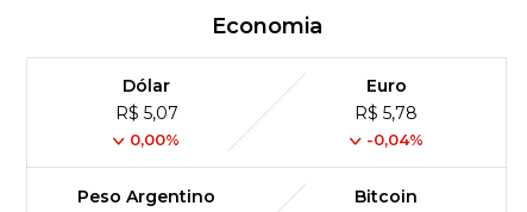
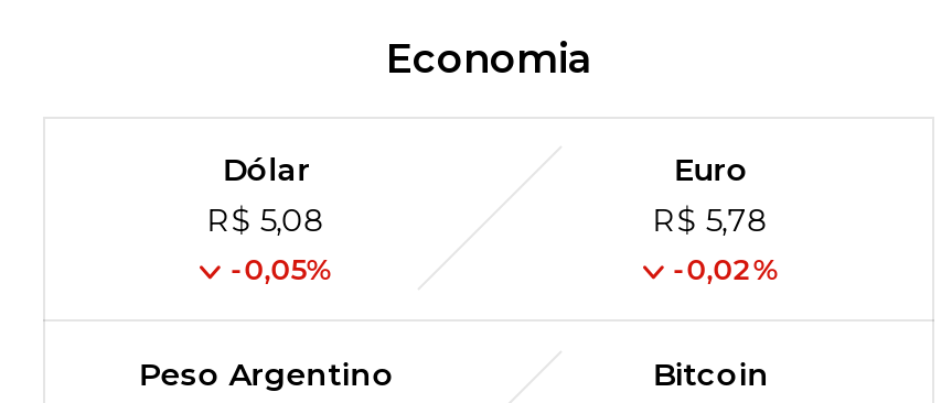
- R$ 5,07
+ R$ 5,08

- 0,00%
+ -0,05%

- -0,04%
+ -0,02%
